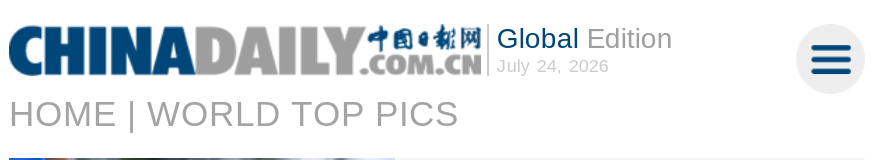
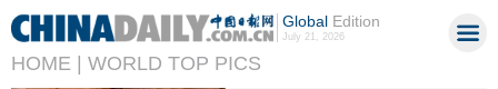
- July 24, 2026
+ July 21, 2026
